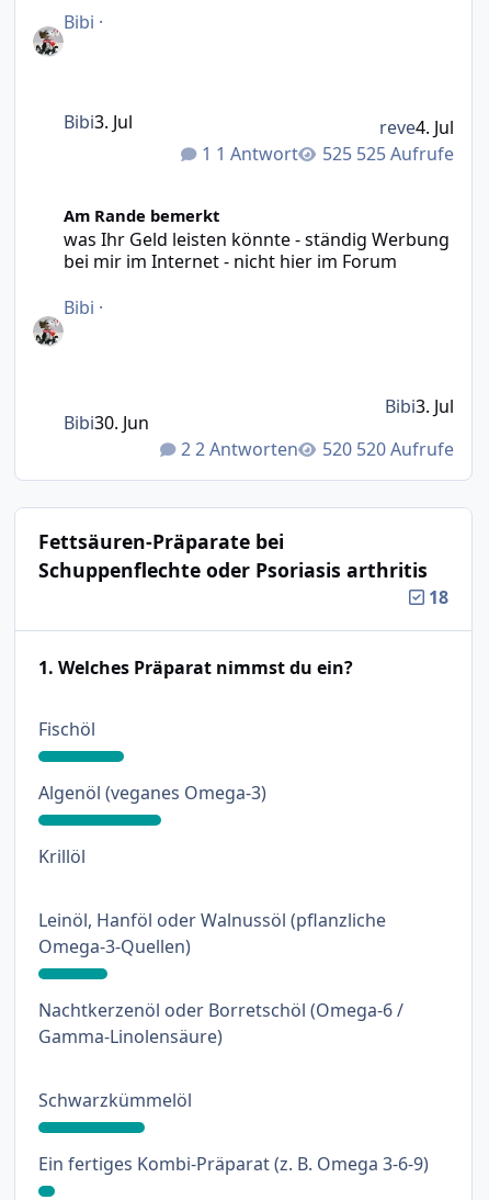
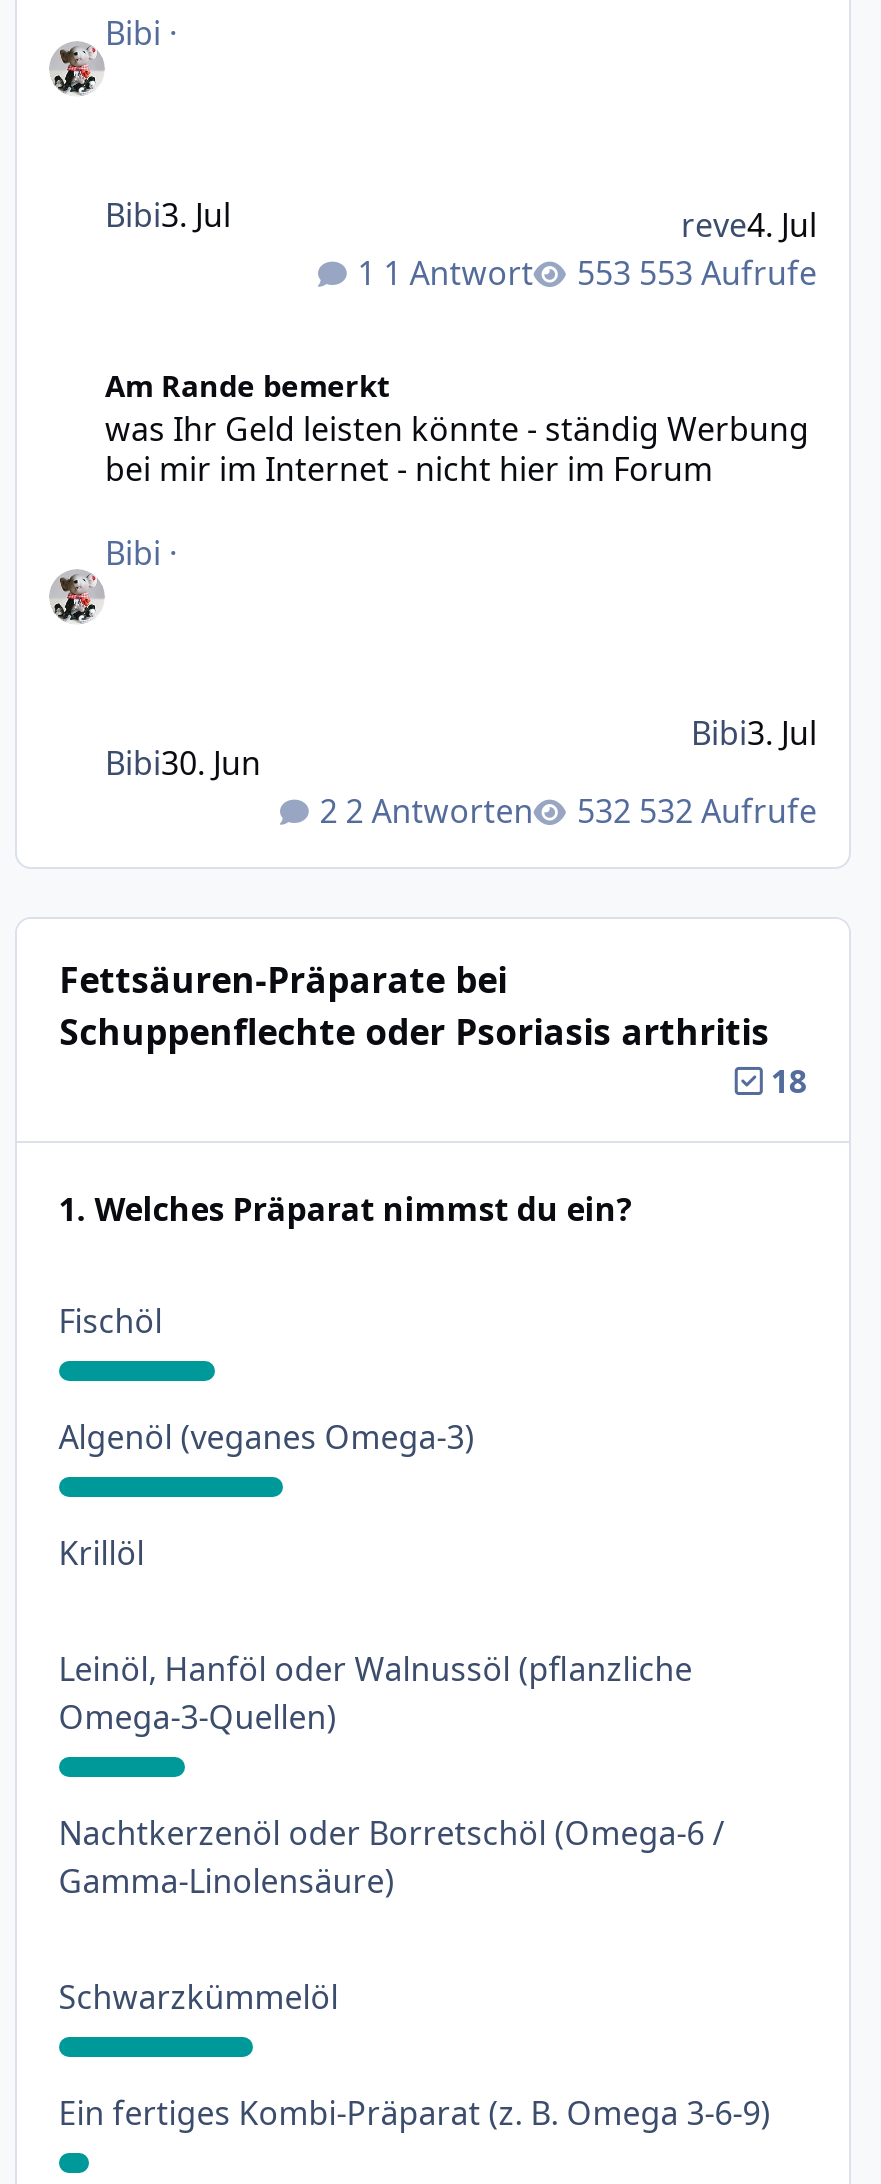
- 525 Aufrufe
+ 553 Aufrufe

- 520 Aufrufe
+ 532 Aufrufe
